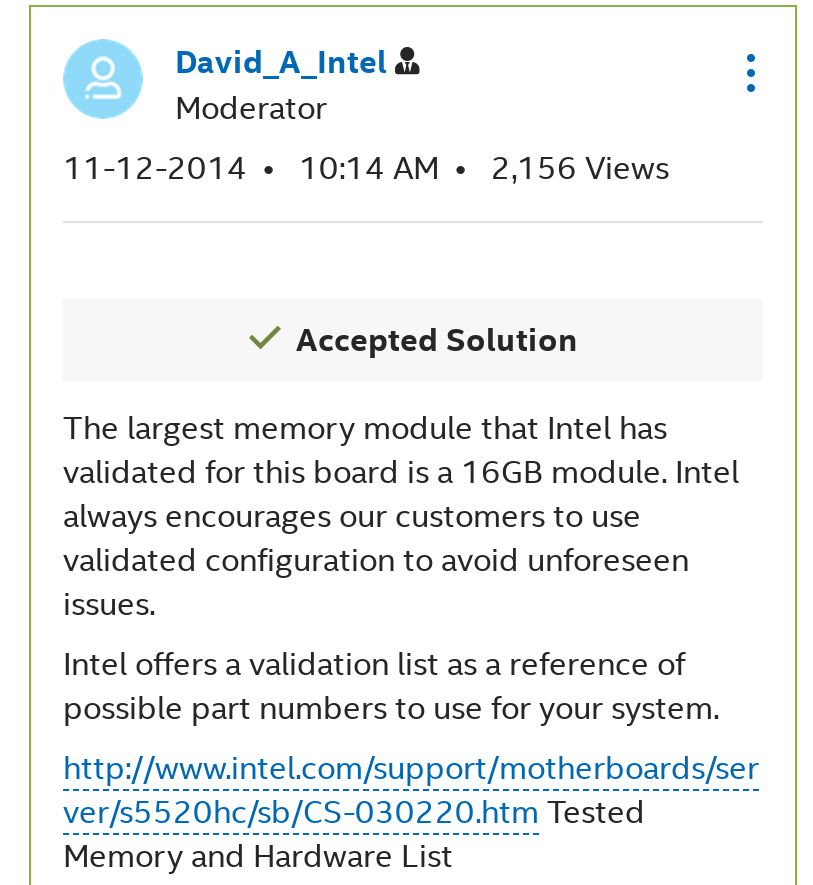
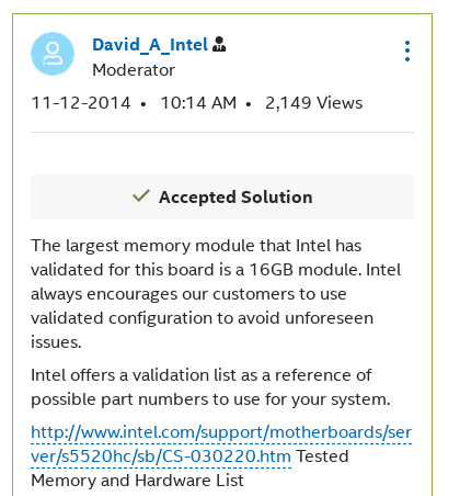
- 11-12-2014 10:14 AM 2,156 Views
+ 11-12-2014 10:14 AM 2,149 Views
